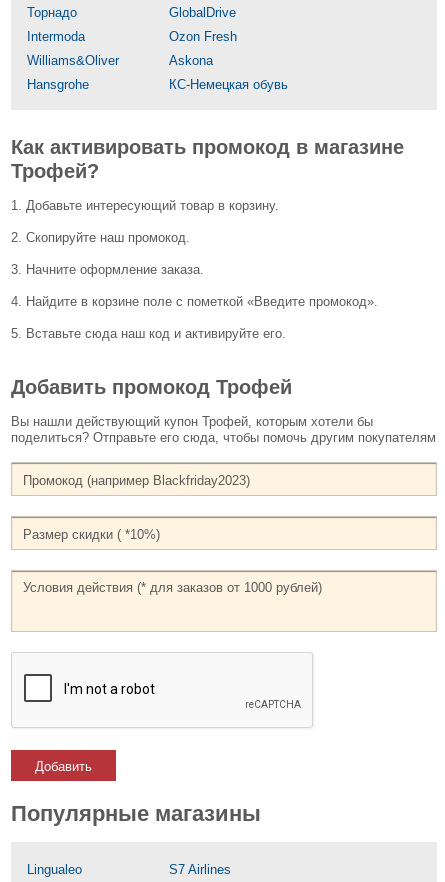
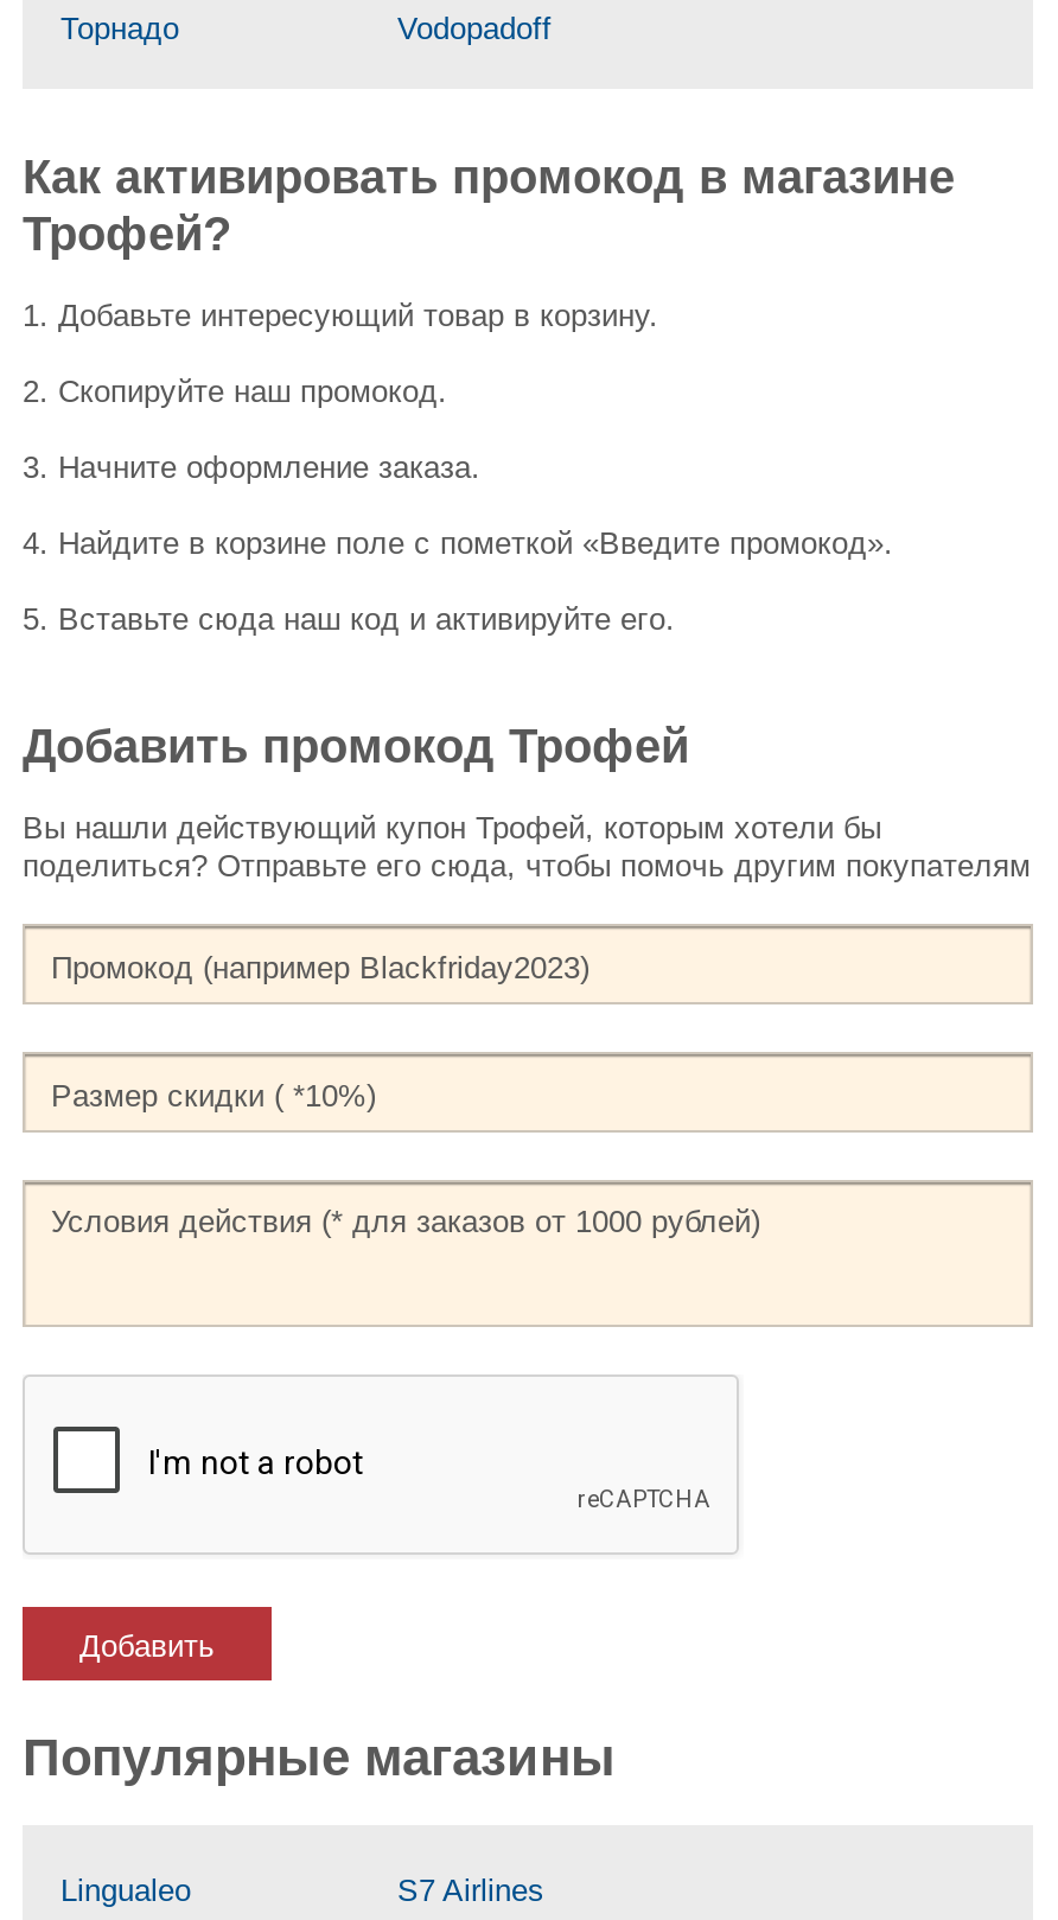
- GlobalDrive
- Intermoda
- Ozon Fresh
- Williams&Oliver
- Askona
- Hansgrohe
- КС-Немецкая обувь
+ Vodopadoff
